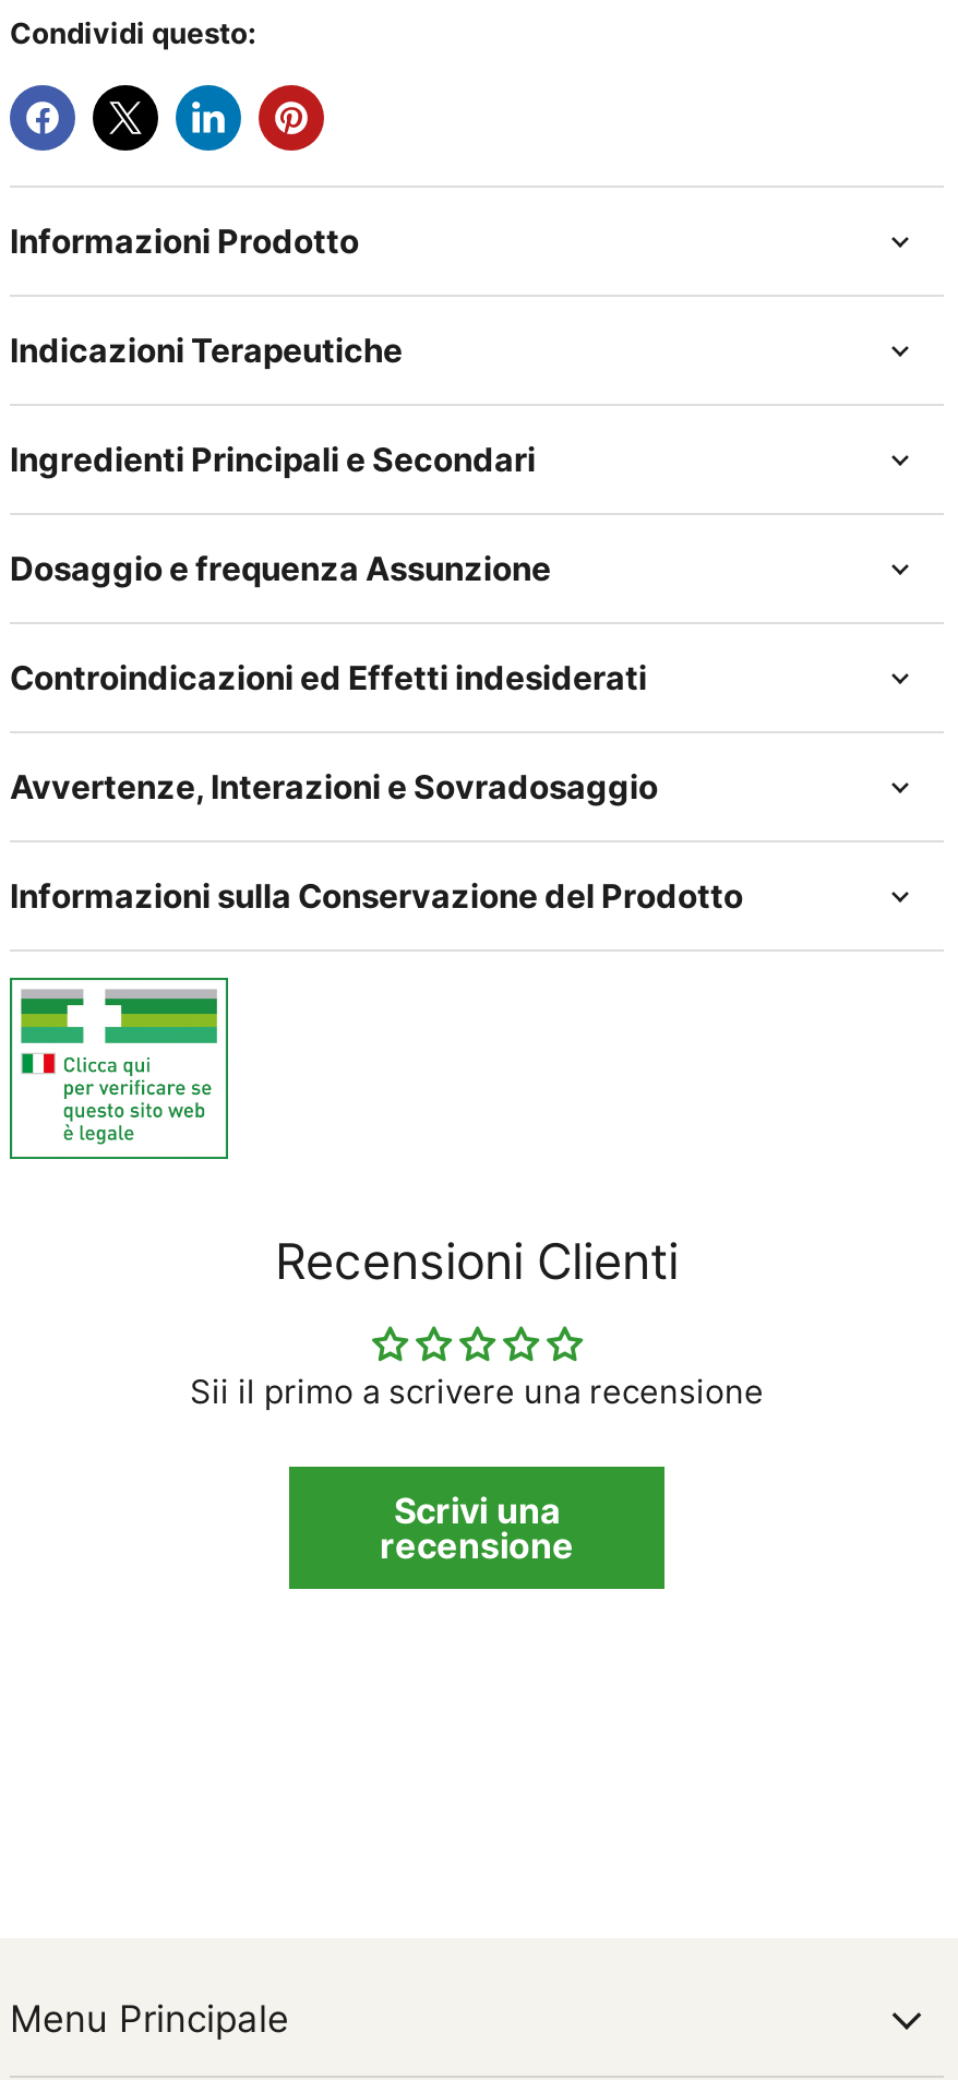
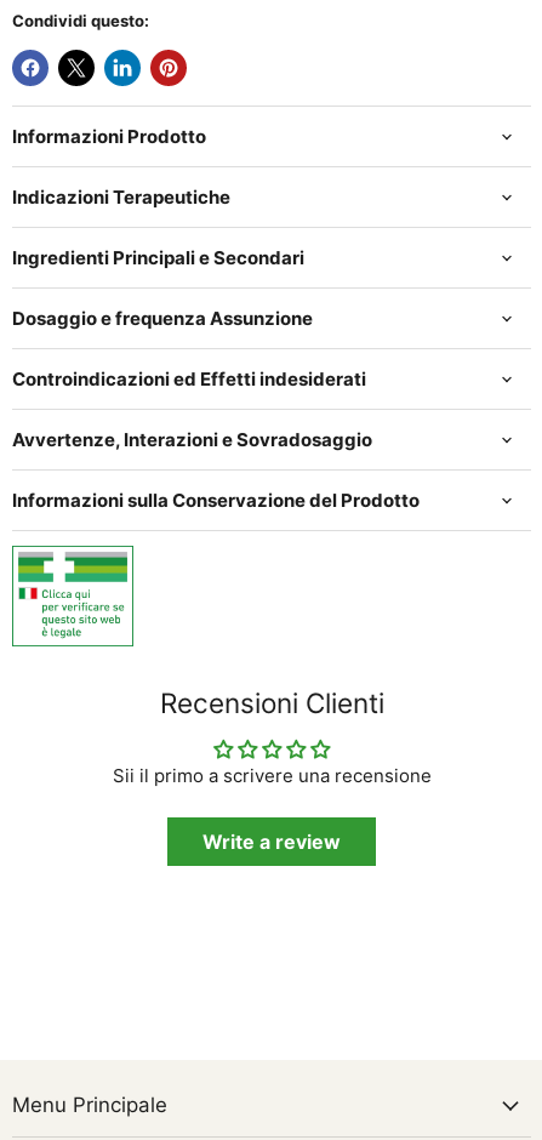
- Scrivi una
- recensione
+ Write a review
